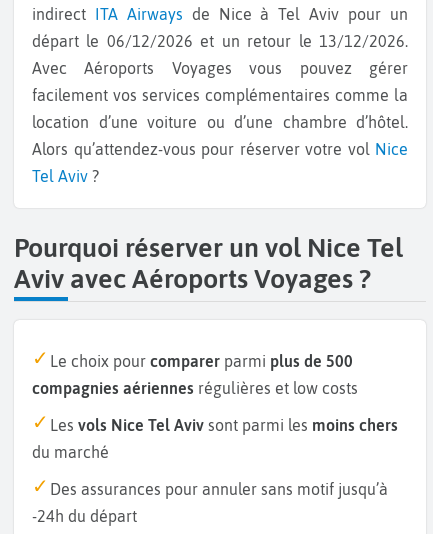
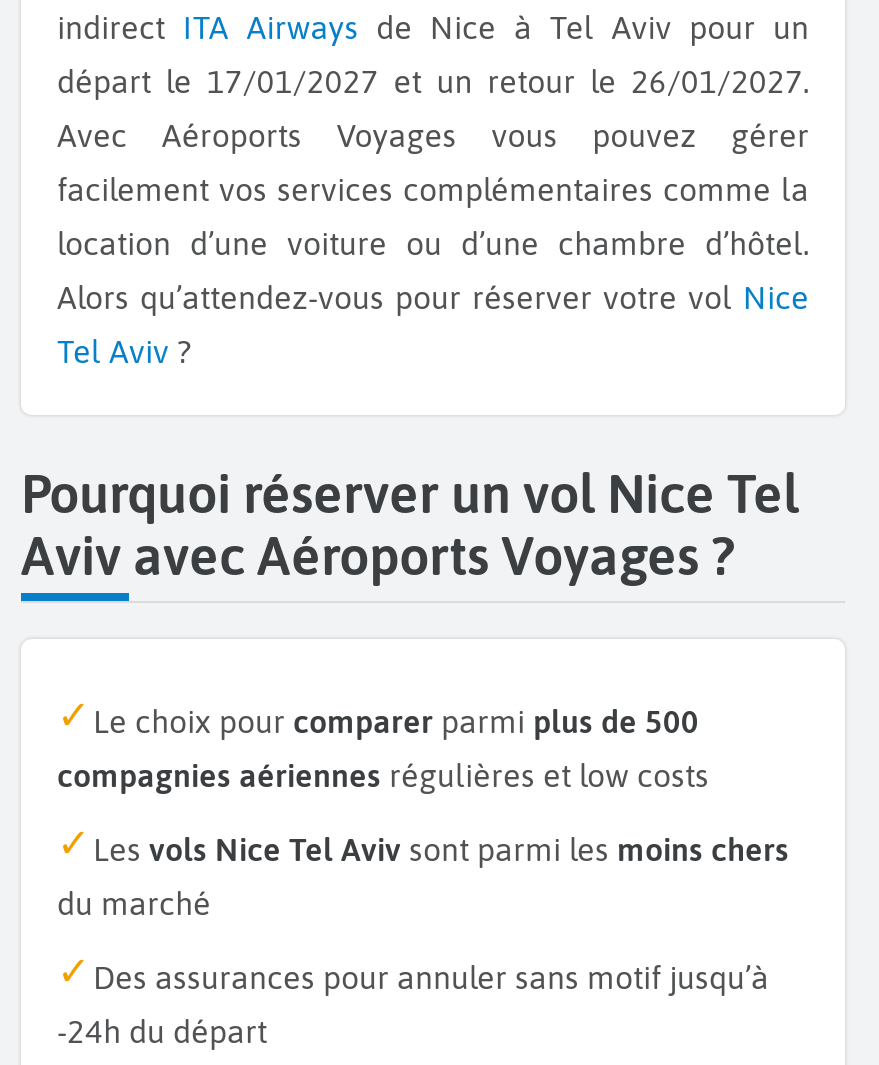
- départ le 06/12/2026 et un retour le 13/12/2026.
+ départ le 17/01/2027 et un retour le 26/01/2027.
